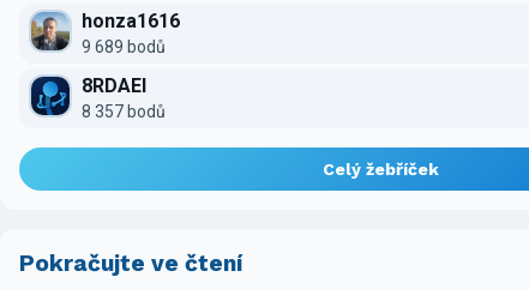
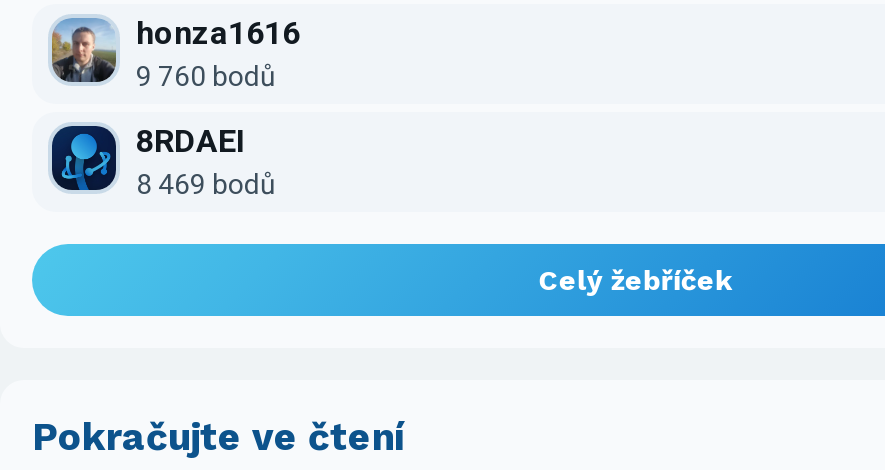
- 9 689 bodů
+ 9 760 bodů

- 8 357 bodů
+ 8 469 bodů
